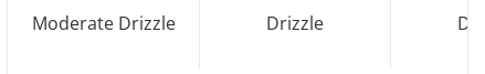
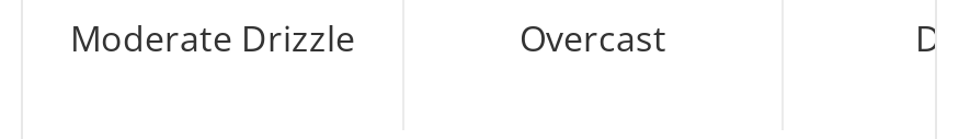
- Drizzle
+ Overcast
